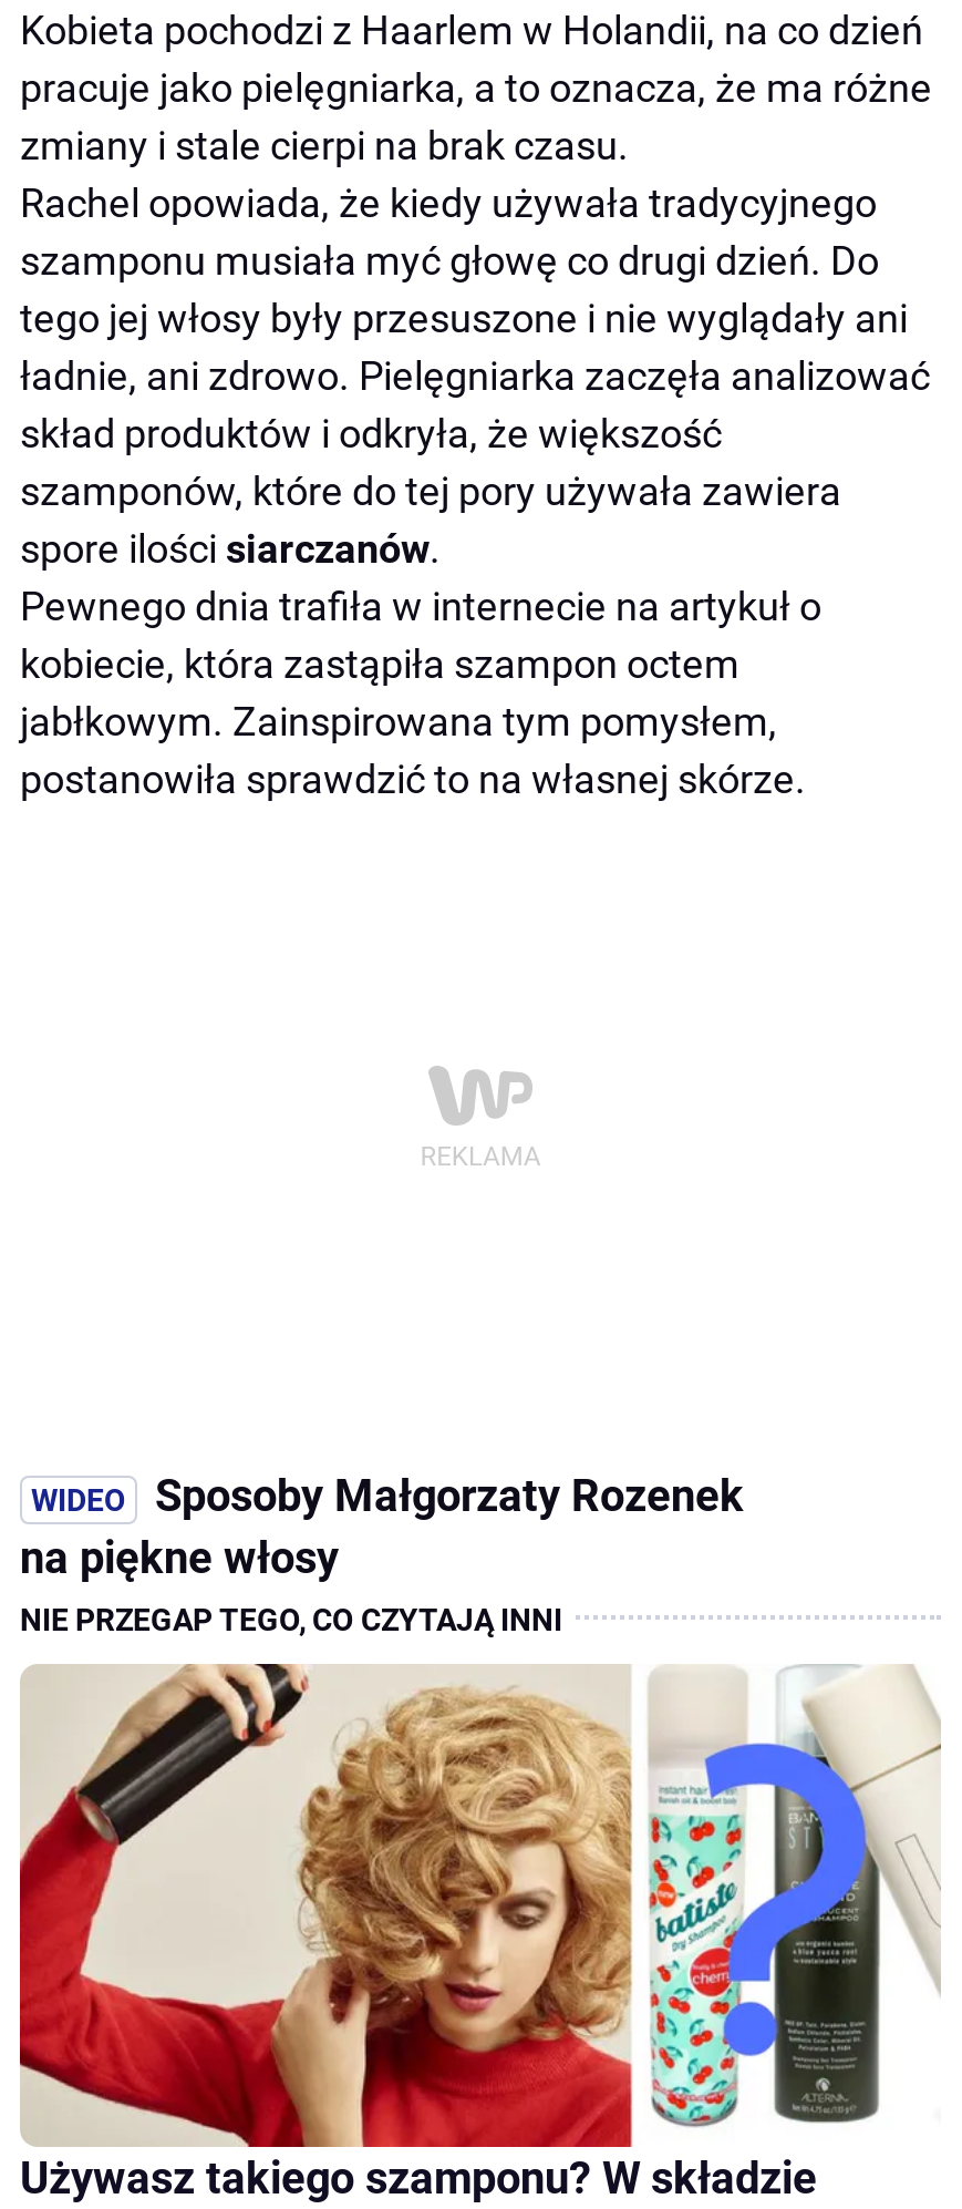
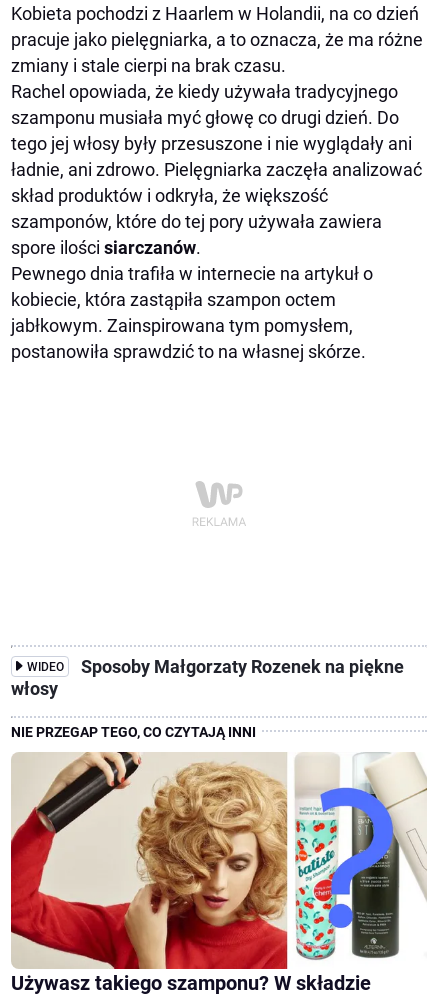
- Sposoby Małgorzaty Rozenek
- na piękne włosy
+ WIDEO
+ Sposoby Małgorzaty Rozenek na piękne
+ włosy
